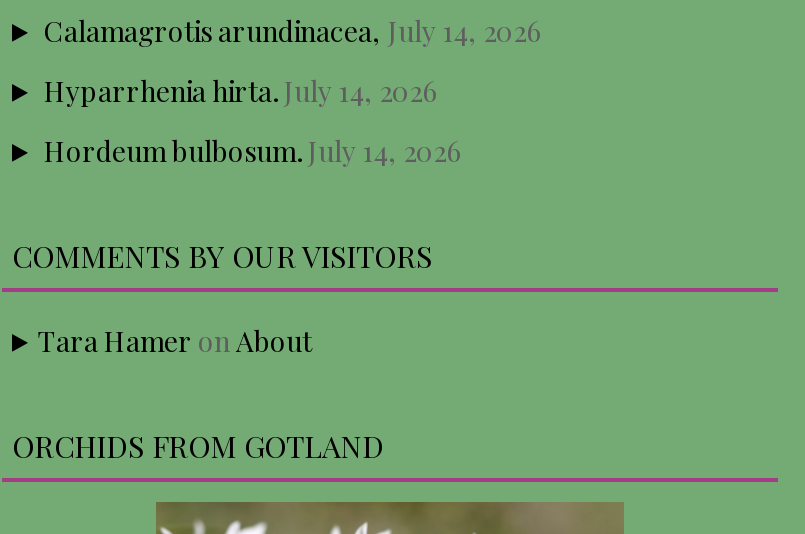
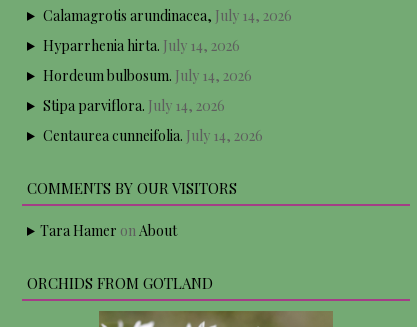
+ Stipa parviflora. July 14, 2026
+ Centaurea cunneifolia. July 14, 2026
